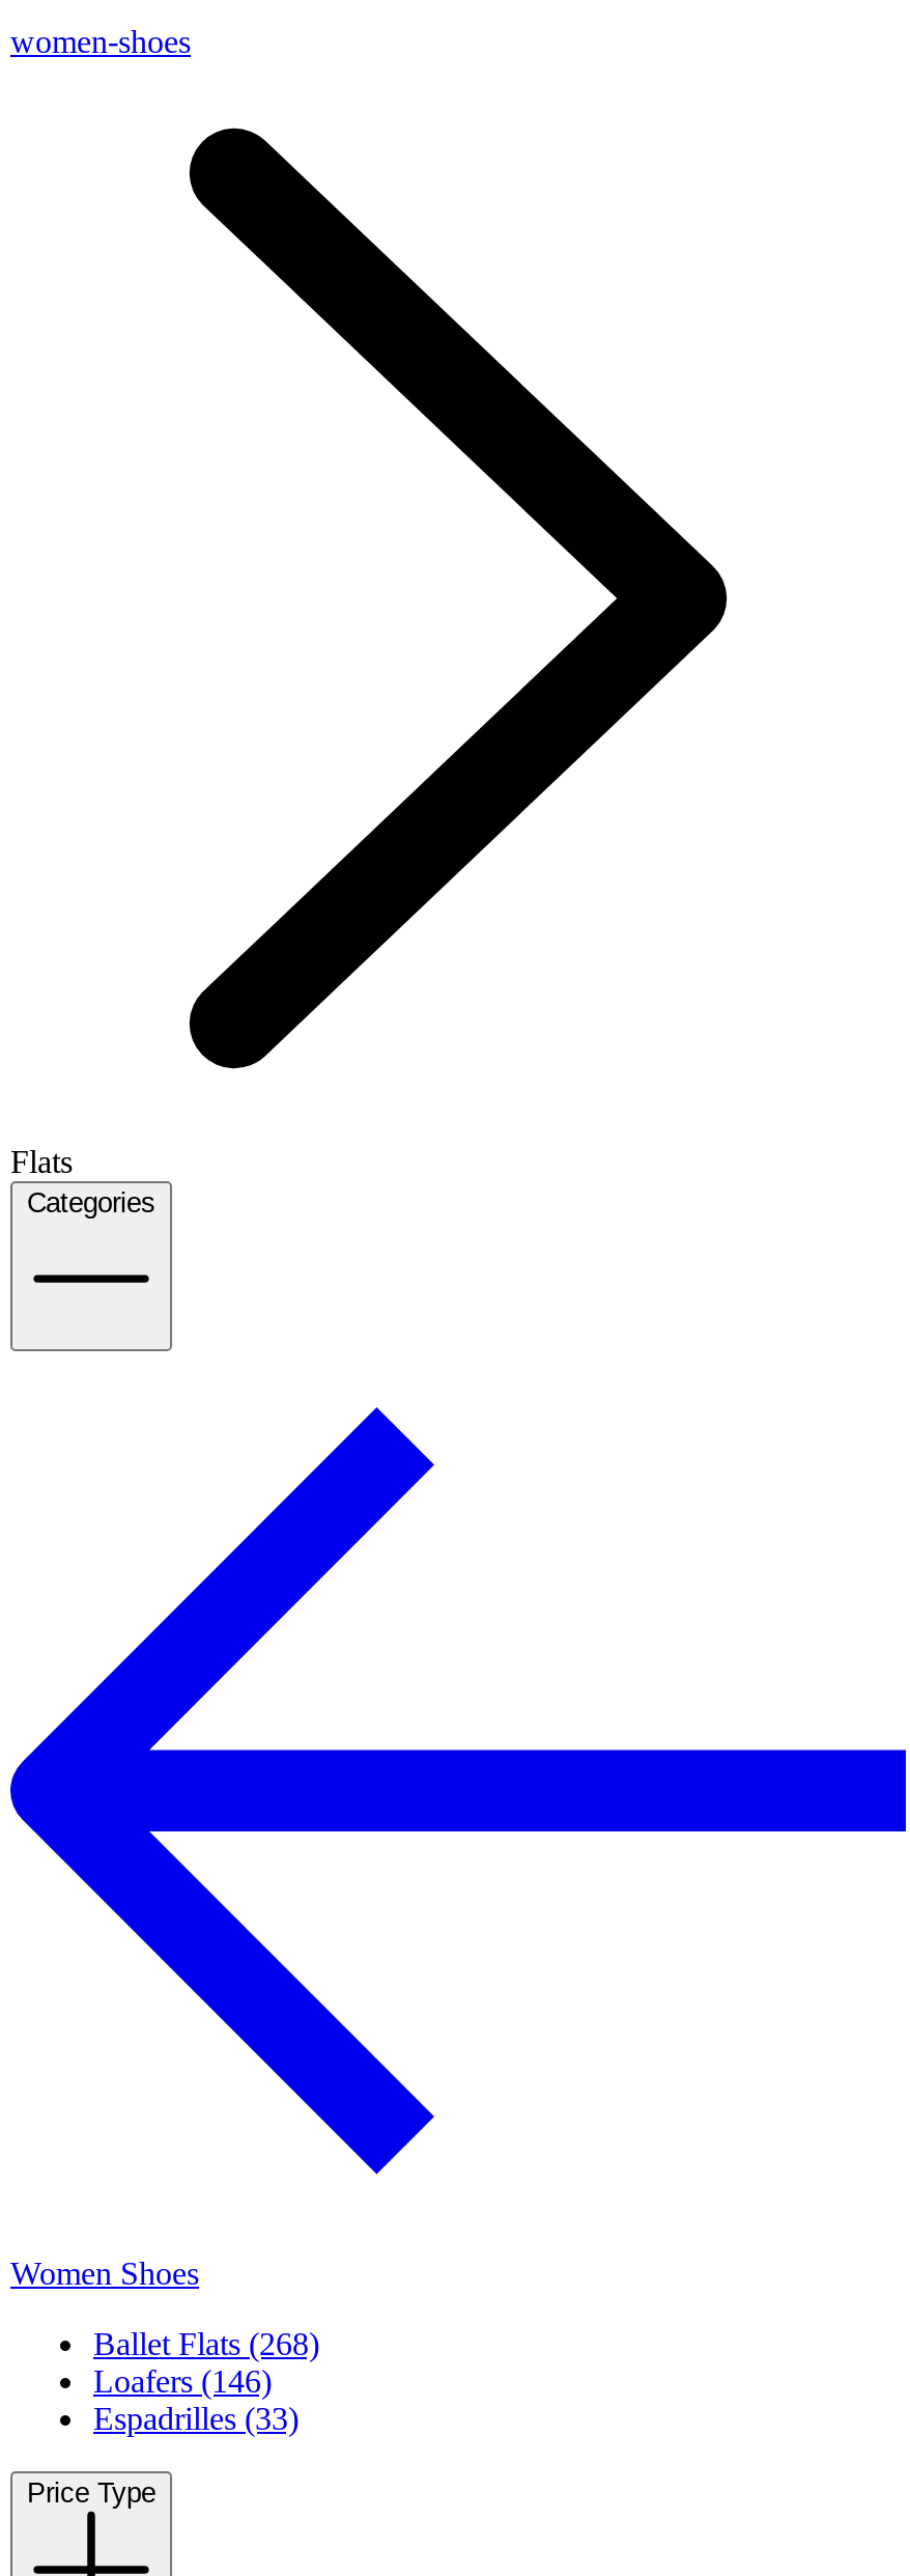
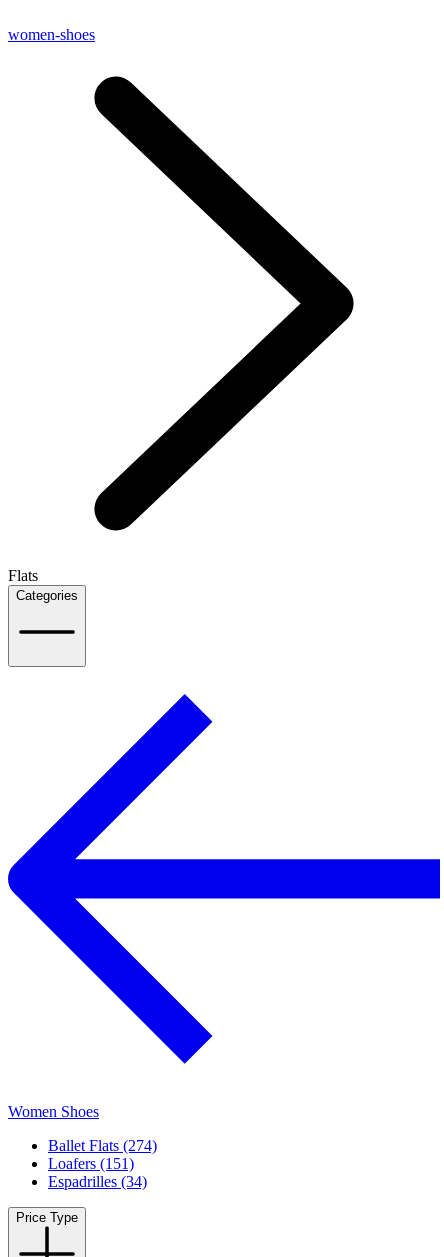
- Ballet Flats (268)
+ Ballet Flats (274)

- Loafers (146)
+ Loafers (151)

- Espadrilles (33)
+ Espadrilles (34)
